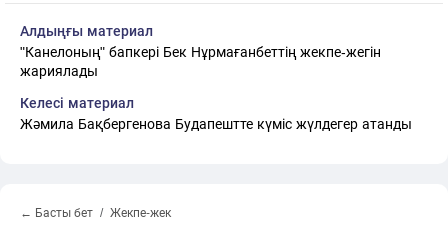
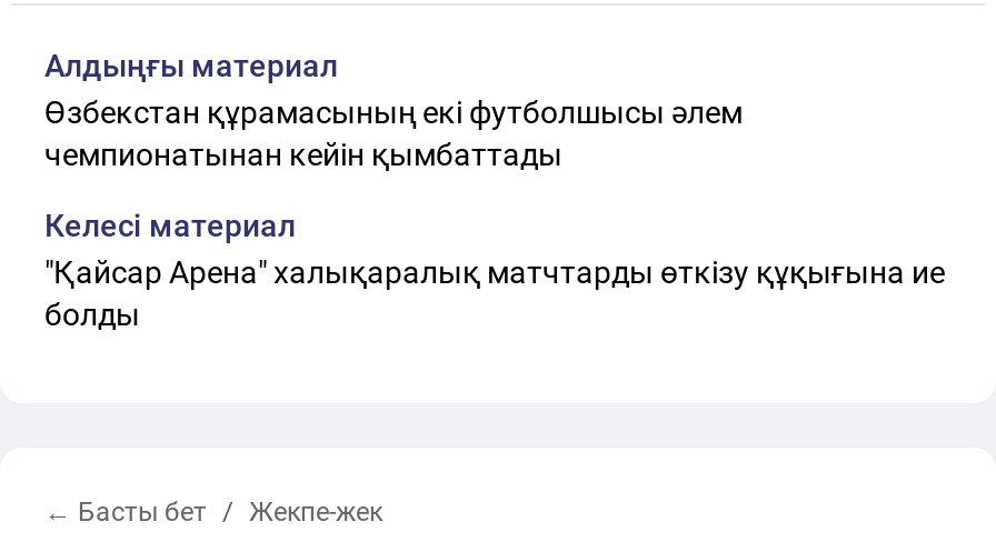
- "Канелоның" бапкері Бек Нұрмағанбеттің жекпе-жегін
- жариялады
+ Өзбекстан құрамасының екі футболшысы әлем
+ чемпионатынан кейін қымбаттады

- Жәмила Бақбергенова Будапештте күміс жүлдегер атанды
+ "Қайсар Арена" халықаралық матчтарды өткізу құқығына ие
+ болды
